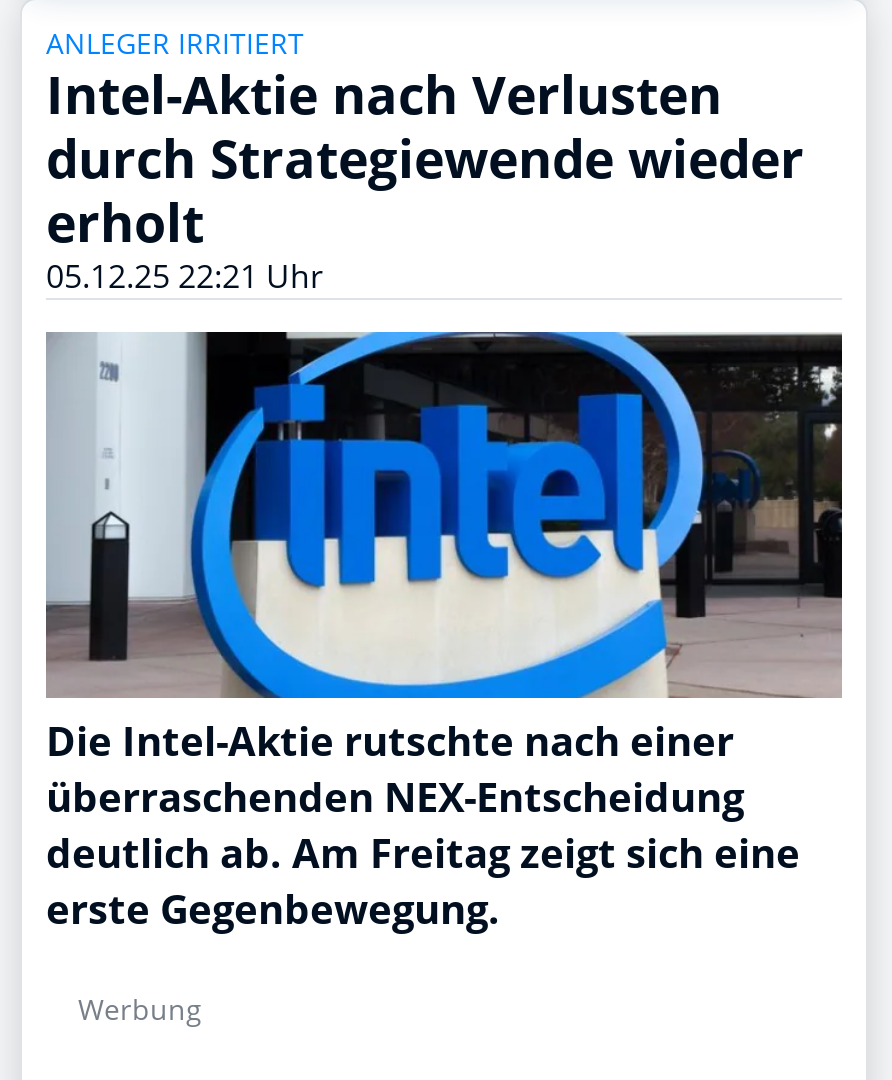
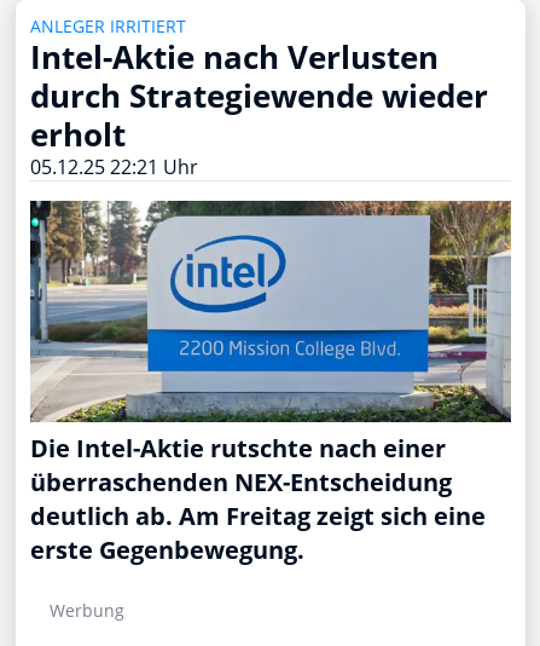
- [image]
+ [image]
